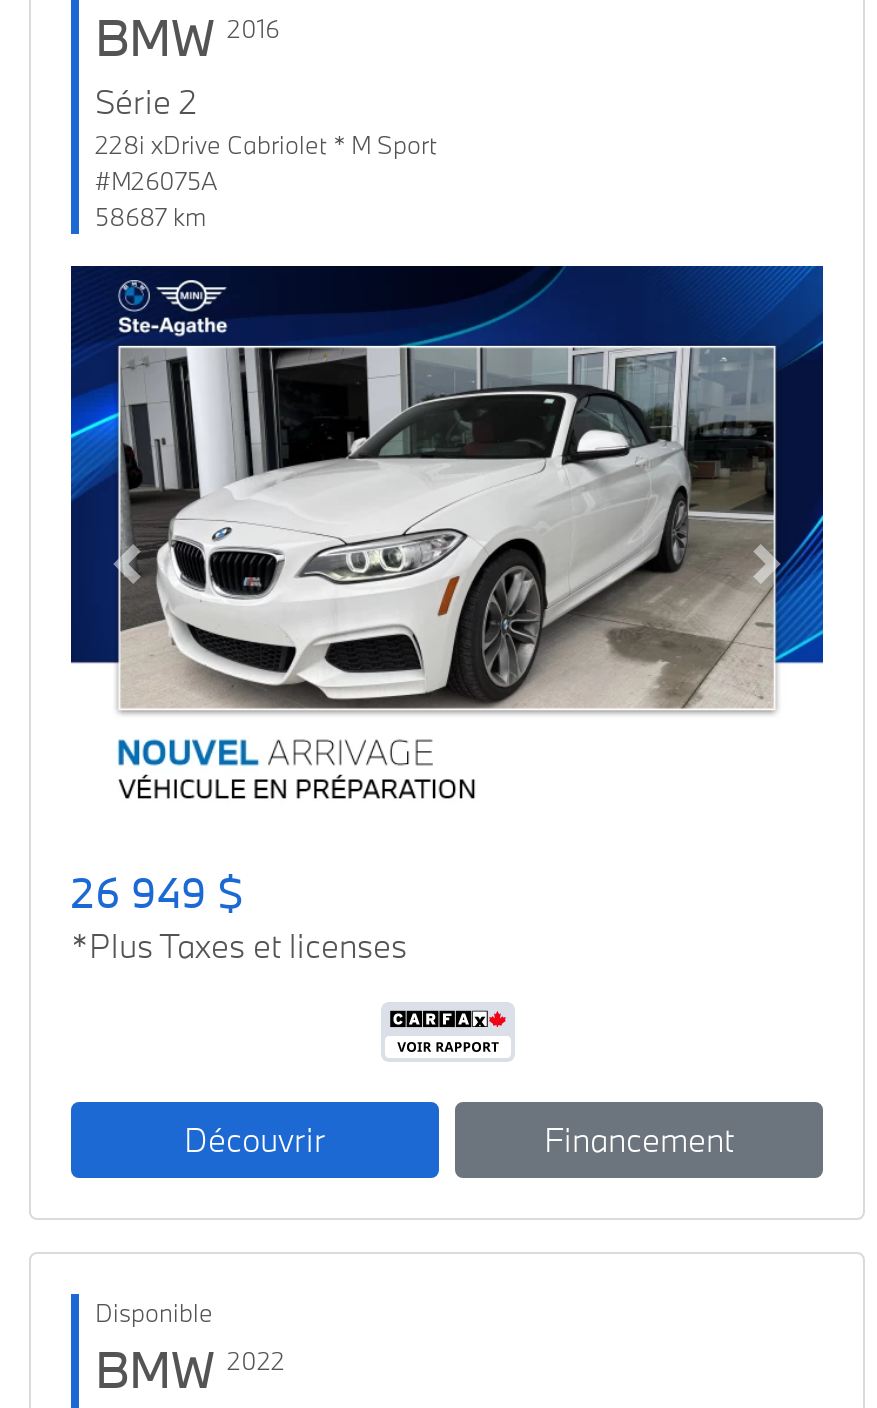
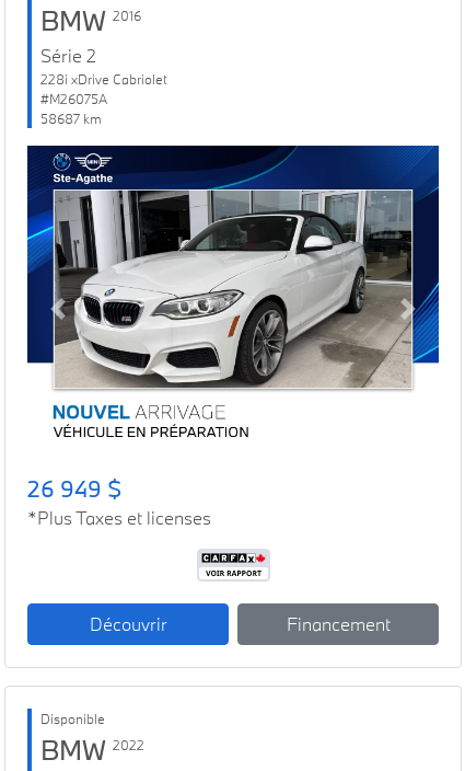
- 228i xDrive Cabriolet * M Sport
+ 228i xDrive Cabriolet
